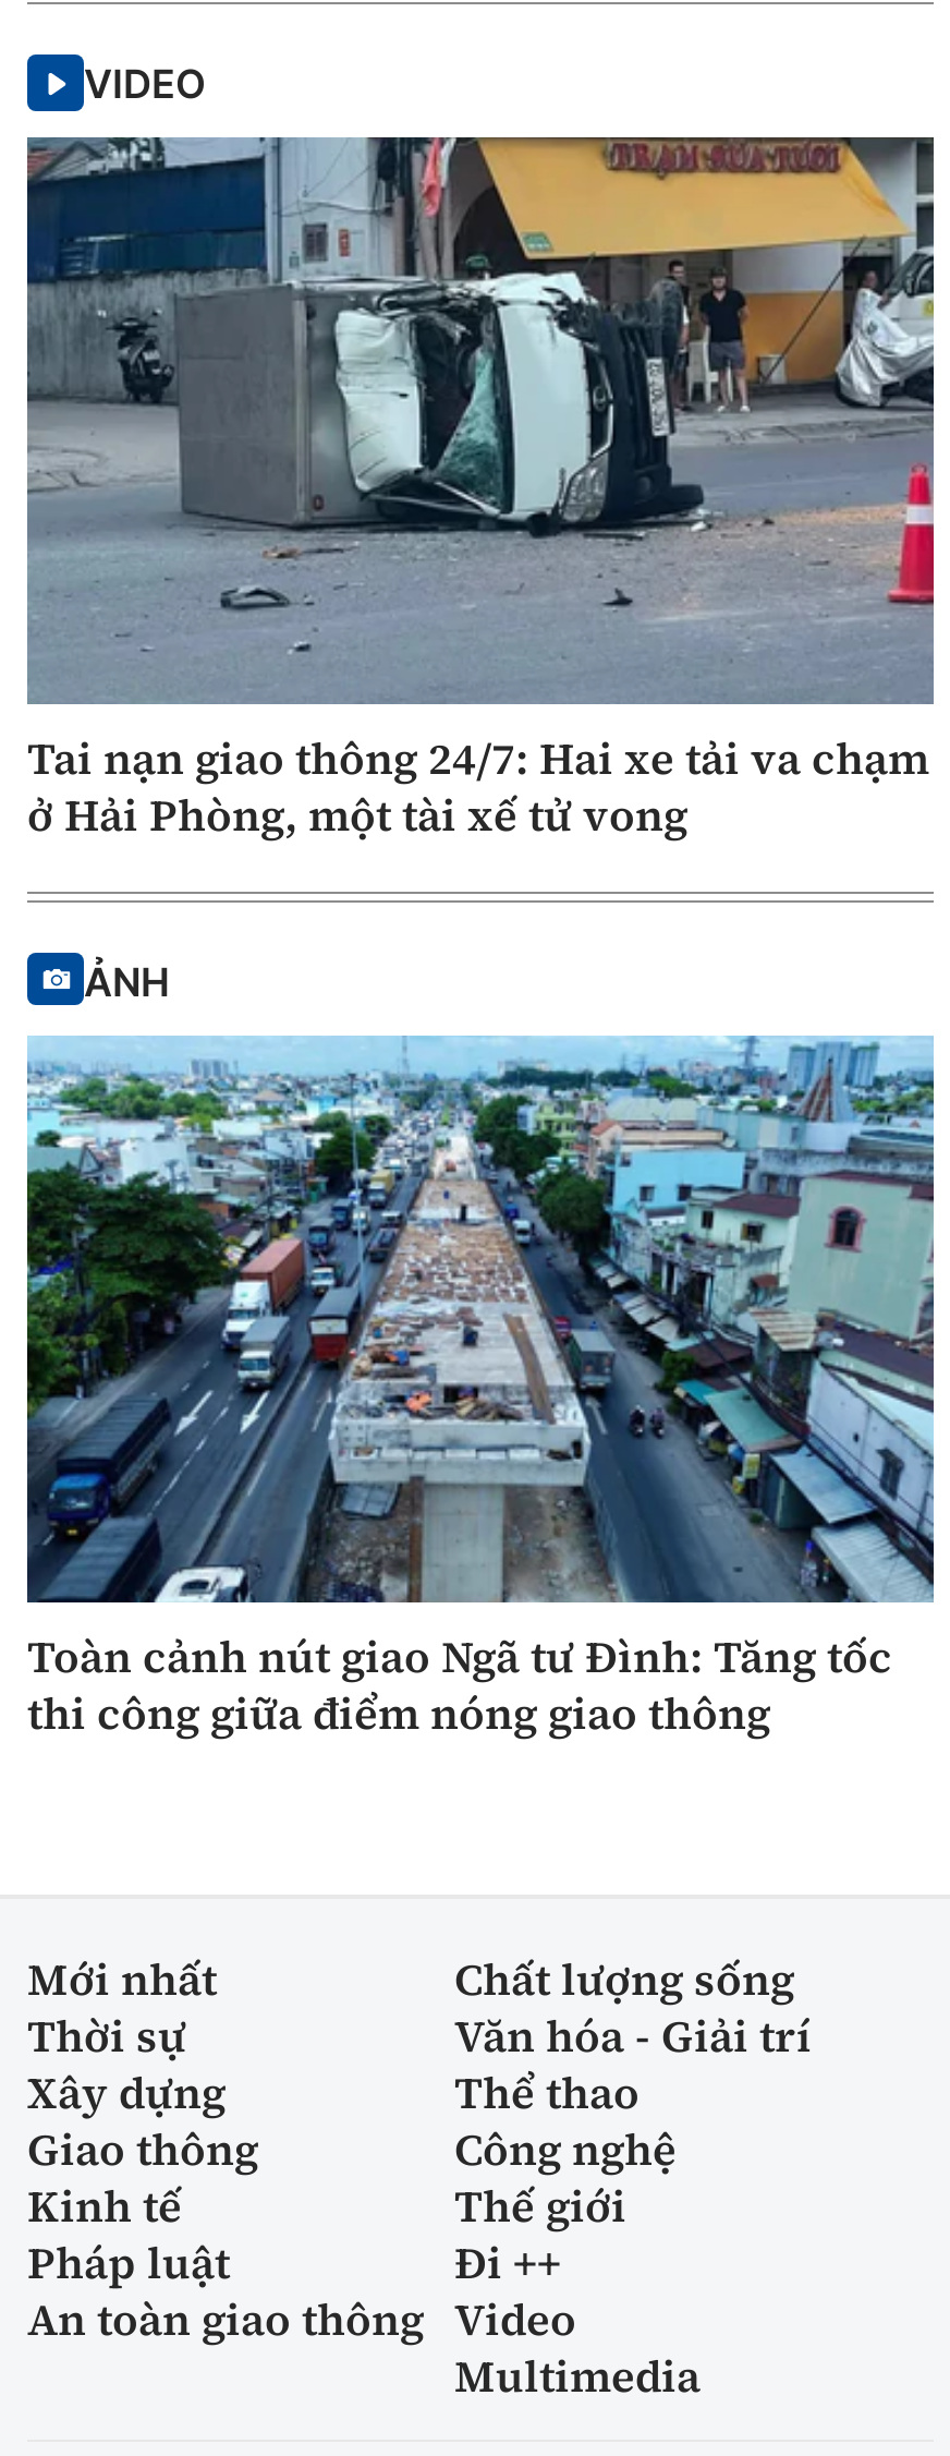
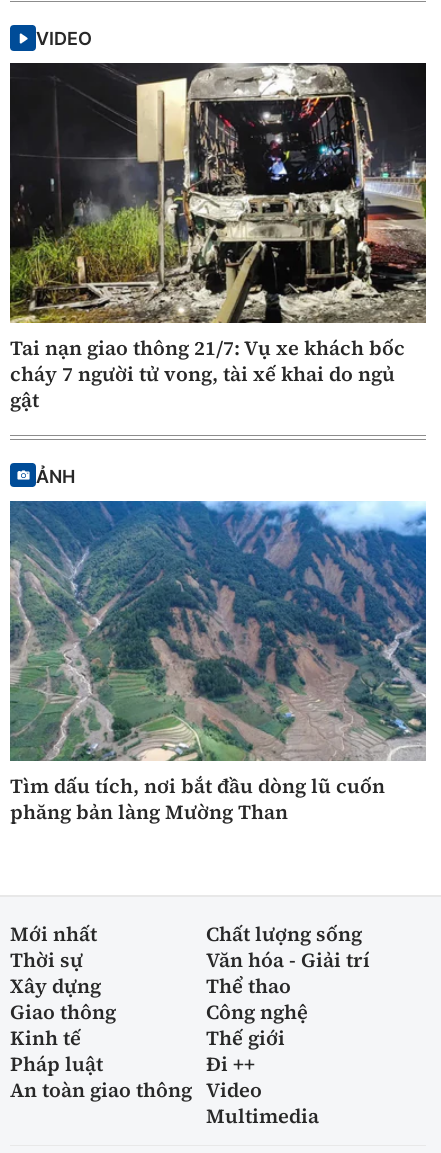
- [image]
- Tai nạn giao thông 24/7: Hai xe tải va chạm
- ở Hải Phòng, một tài xế tử vong
+ [image]
+ Tai nạn giao thông 21/7: Vụ xe khách bốc
+ cháy 7 người tử vong, tài xế khai do ngủ
+ gật

- [image]
- Toàn cảnh nút giao Ngã tư Đình: Tăng tốc
- thi công giữa điểm nóng giao thông
+ [image]
+ Tìm dấu tích, nơi bắt đầu dòng lũ cuốn
+ phăng bản làng Mường Than
